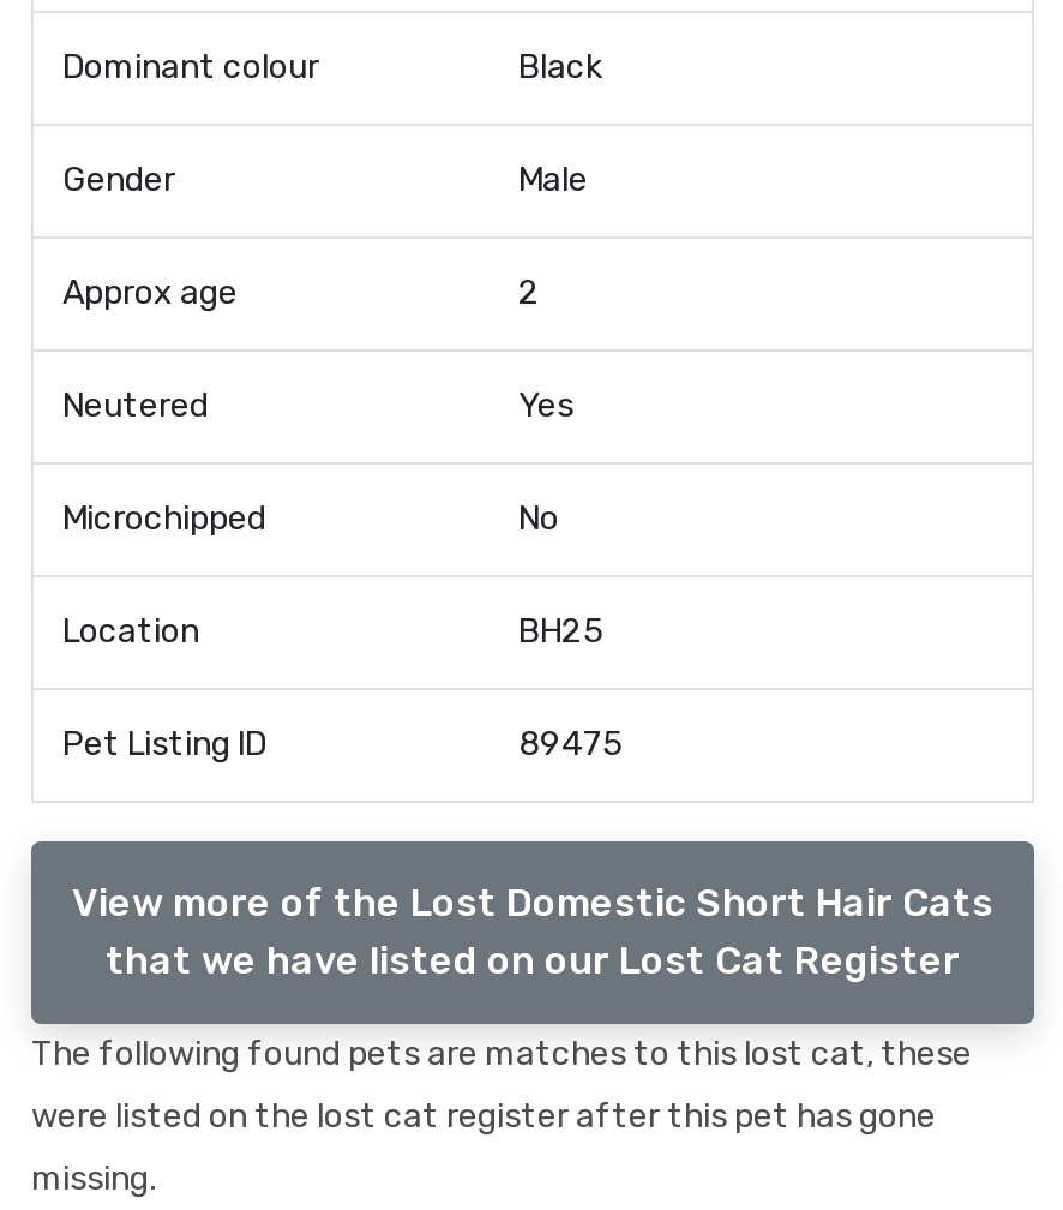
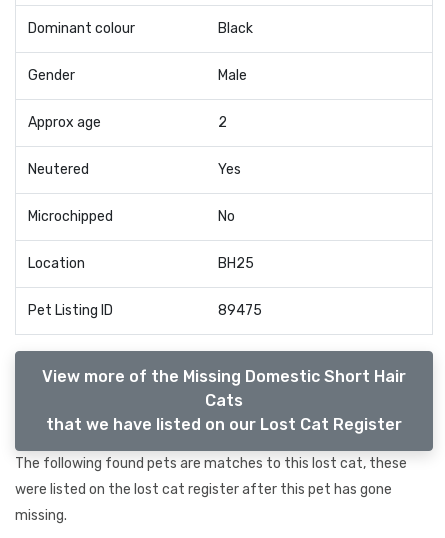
- View more of the Lost Domestic Short Hair Cats
+ View more of the Missing Domestic Short Hair
+ Cats
